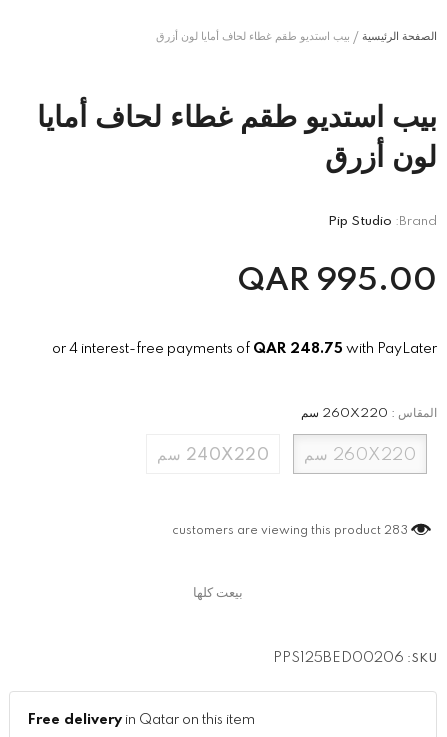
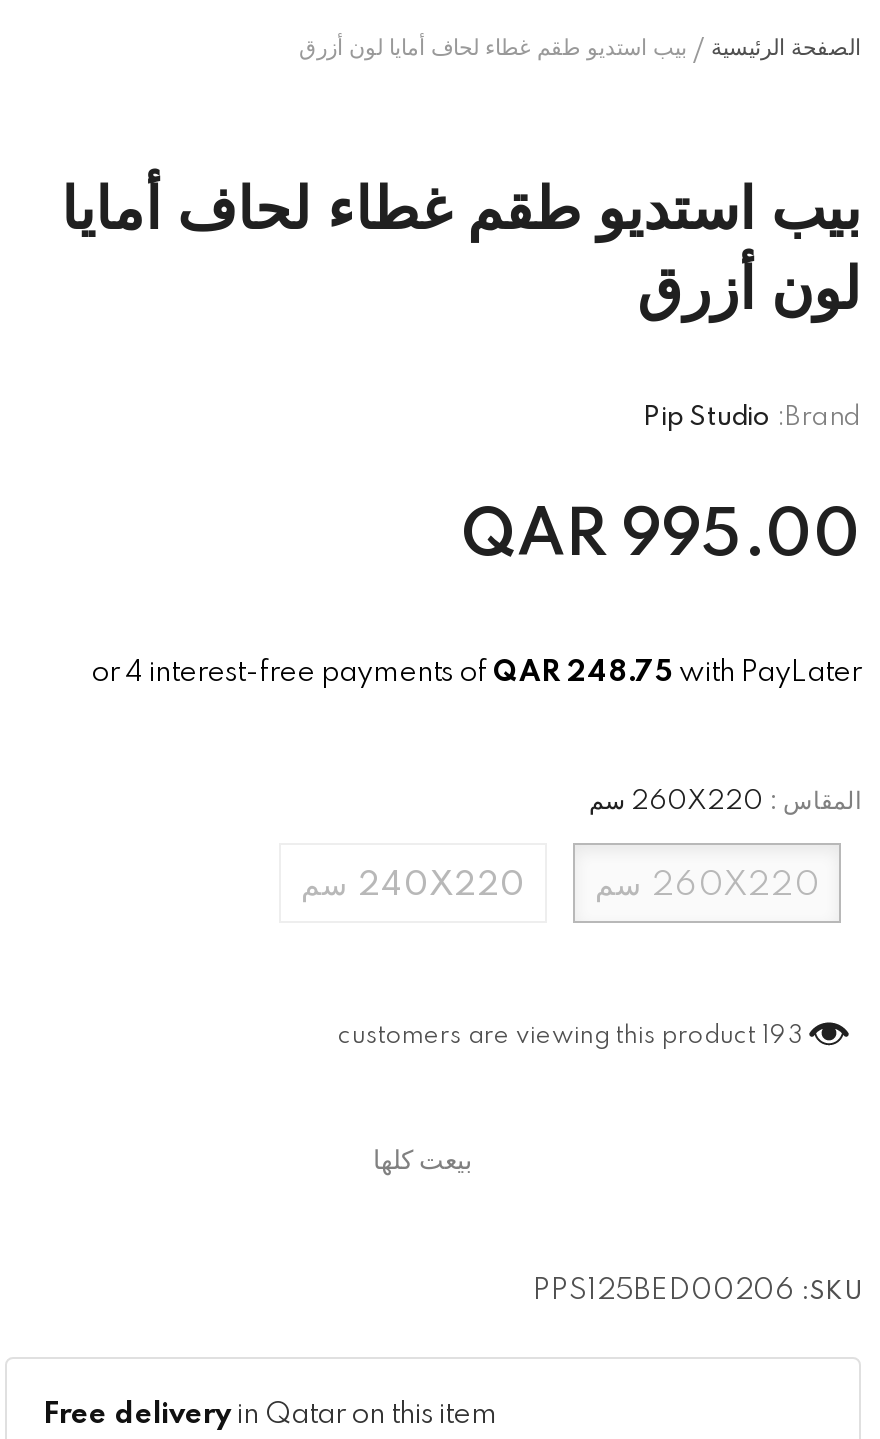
- customers are viewing this product 283
+ customers are viewing this product 193
